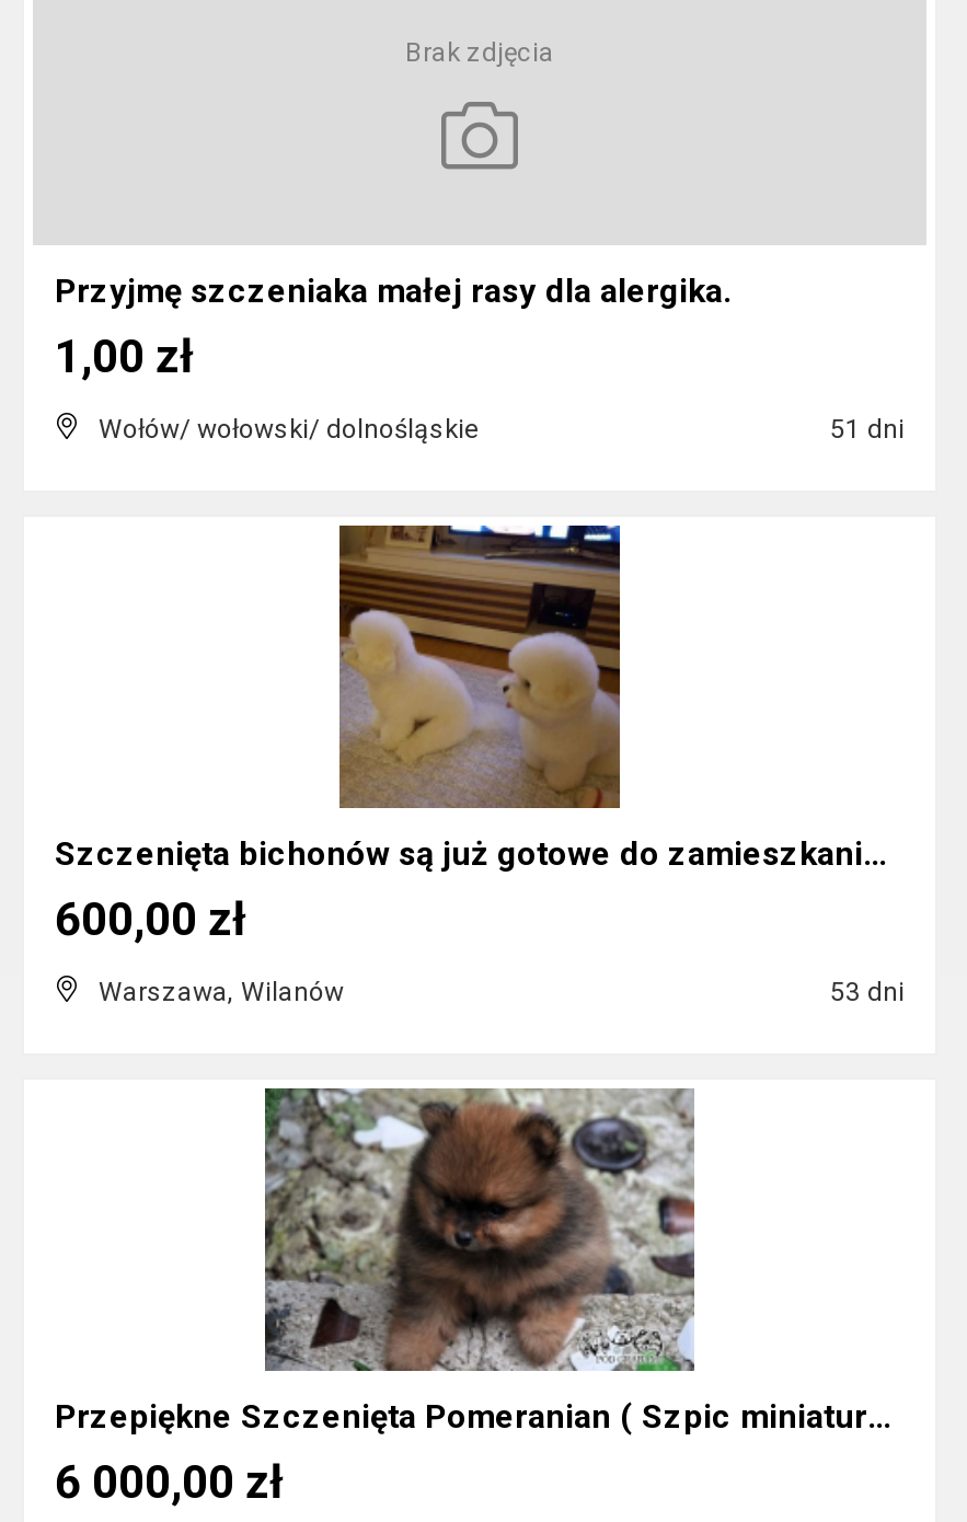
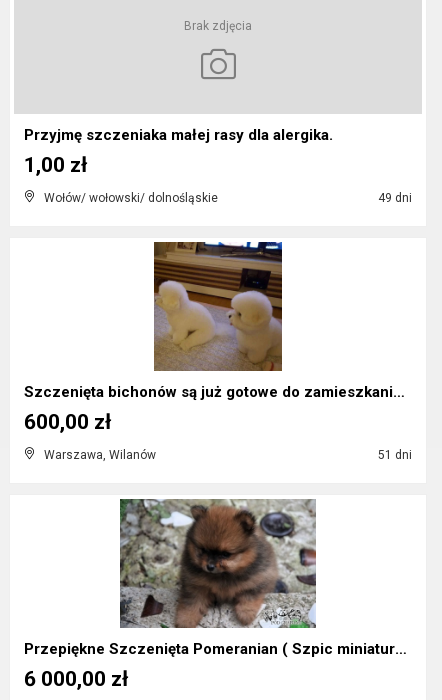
- 51 dni
+ 49 dni

- 53 dni
+ 51 dni
